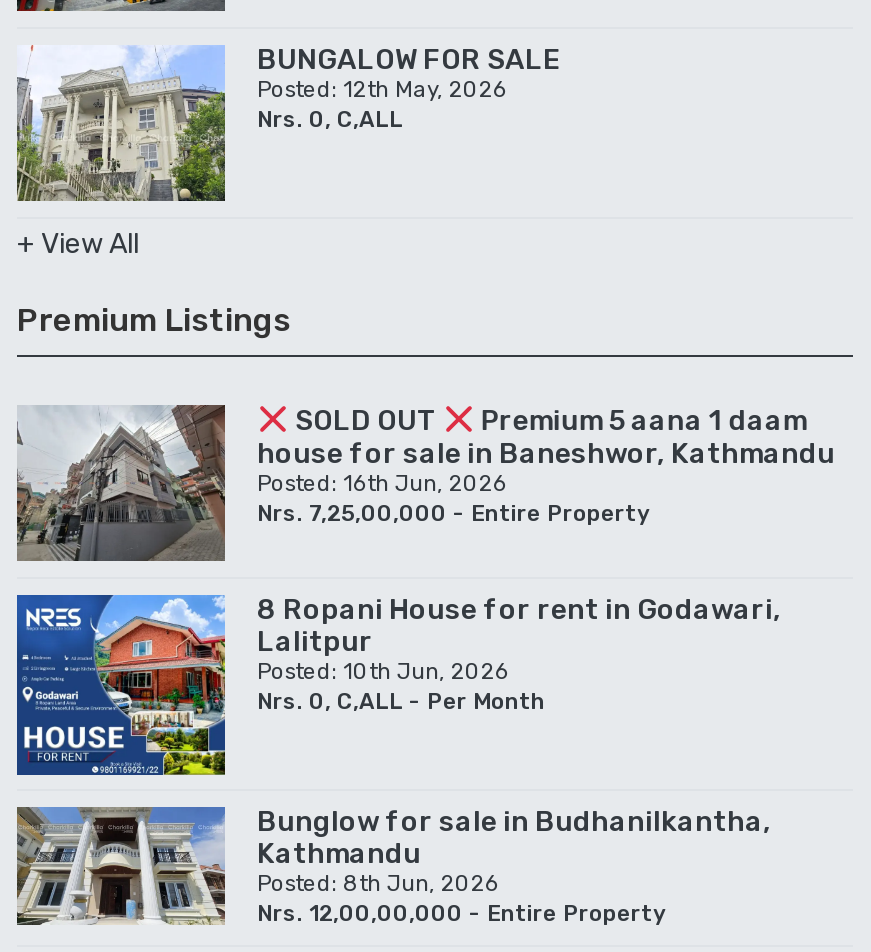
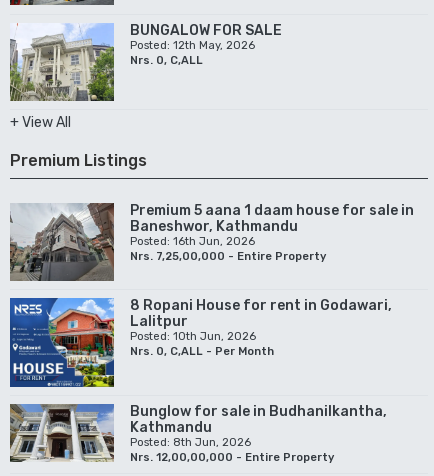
- SOLD OUT
- Premium 5 aana 1 daam
- house for sale in Baneshwor, Kathmandu
+ Premium 5 aana 1 daam house for sale in
+ Baneshwor, Kathmandu
